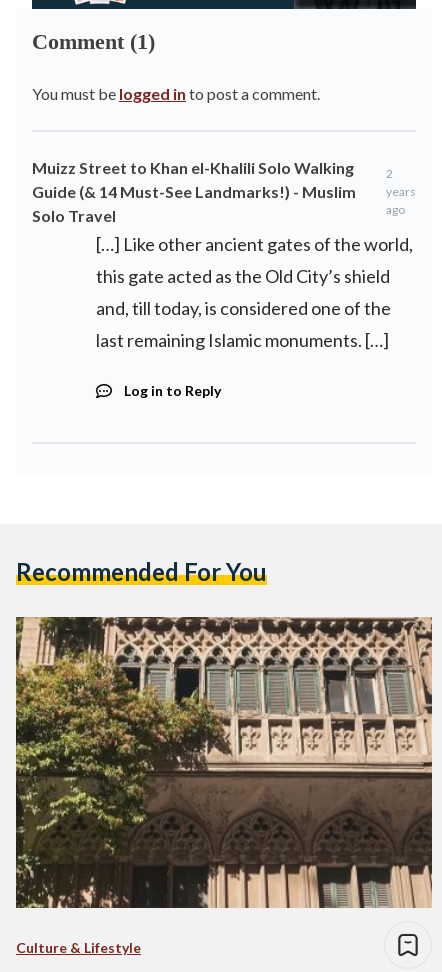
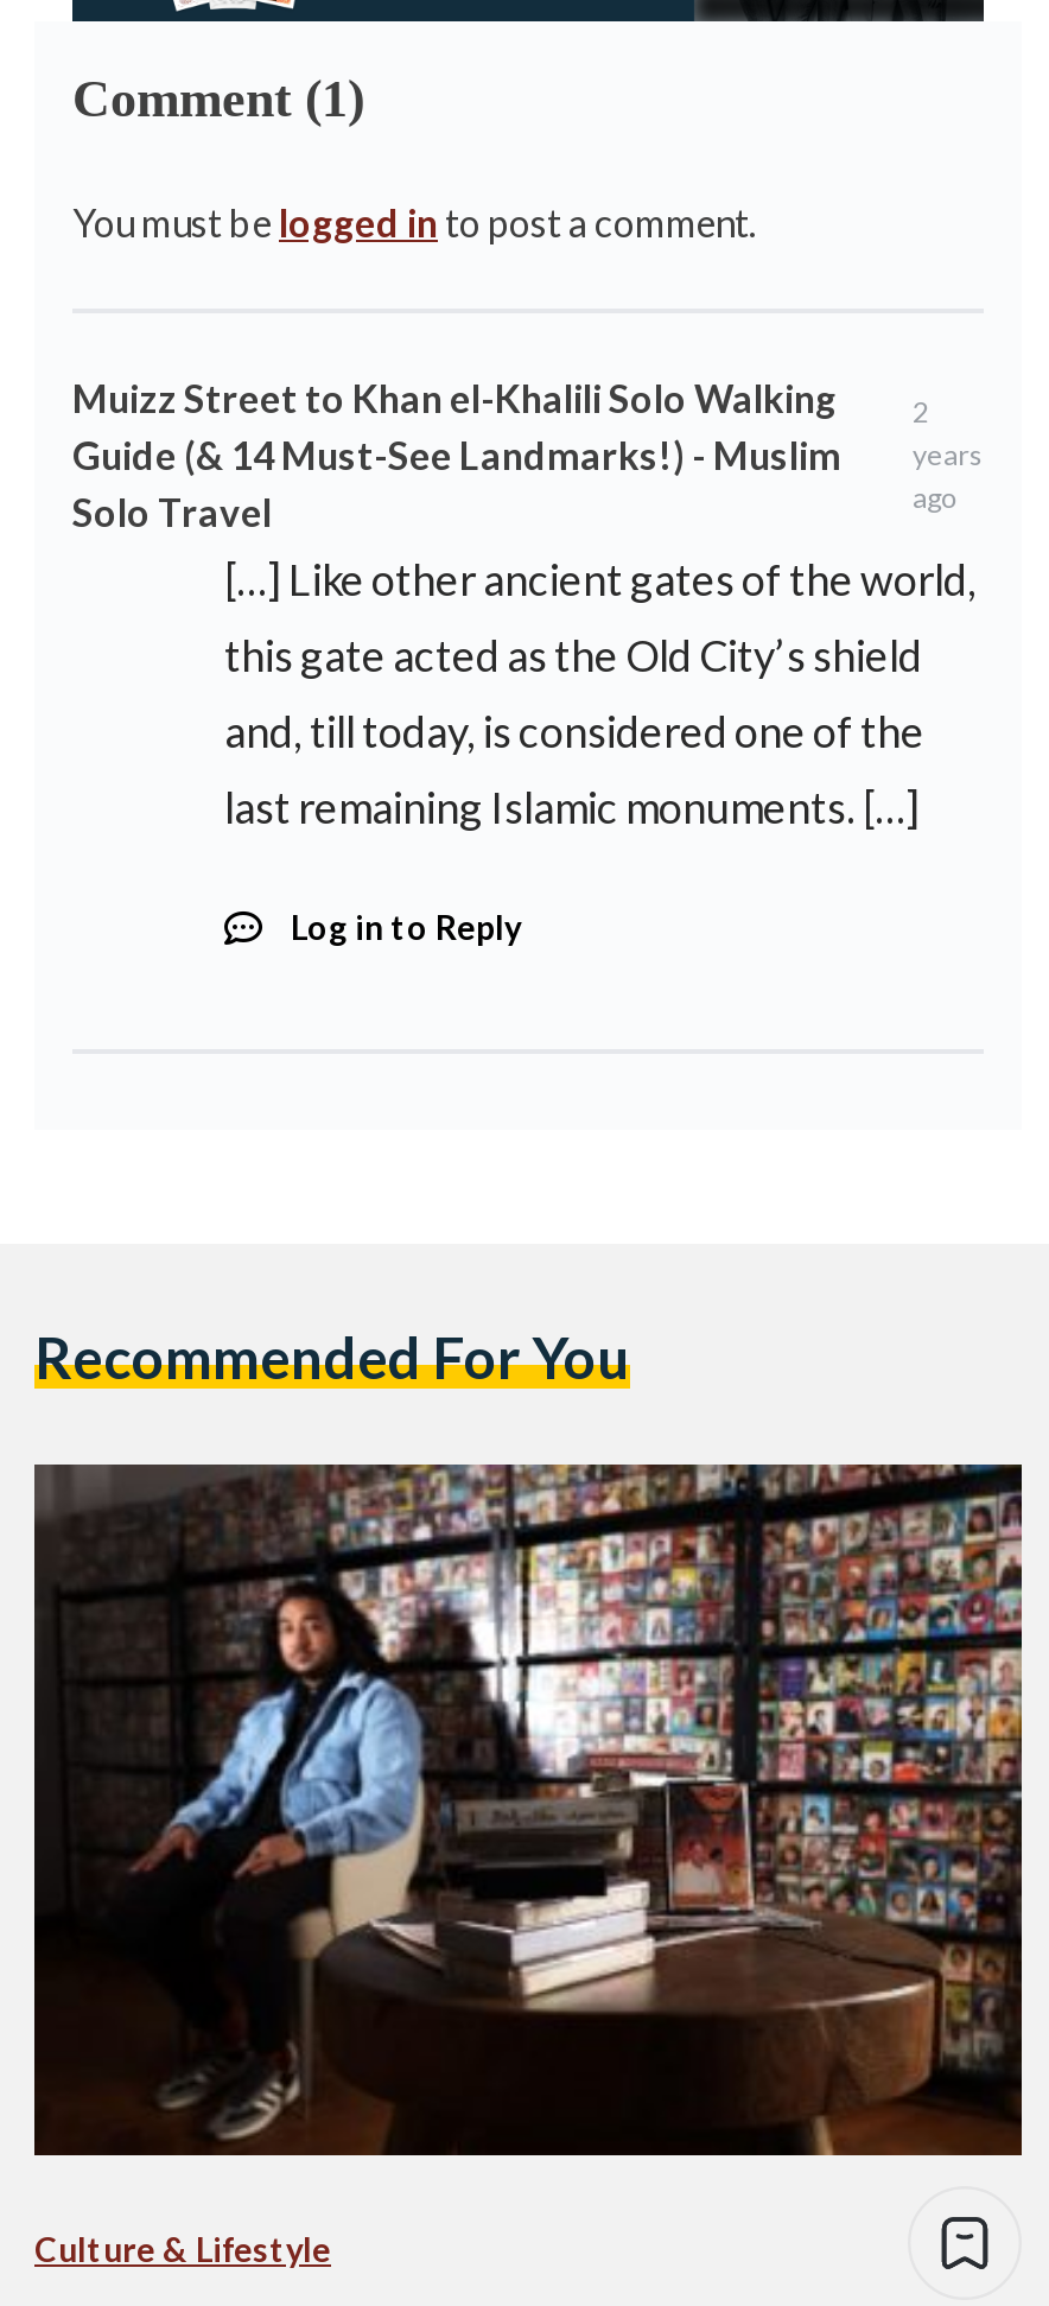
- [image]
+ [image]
